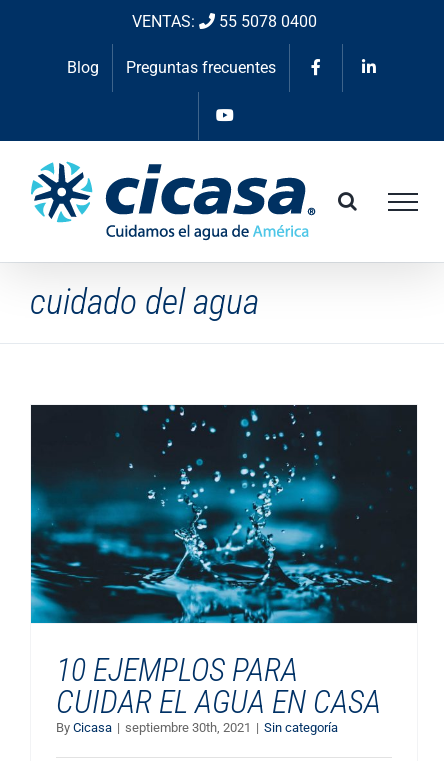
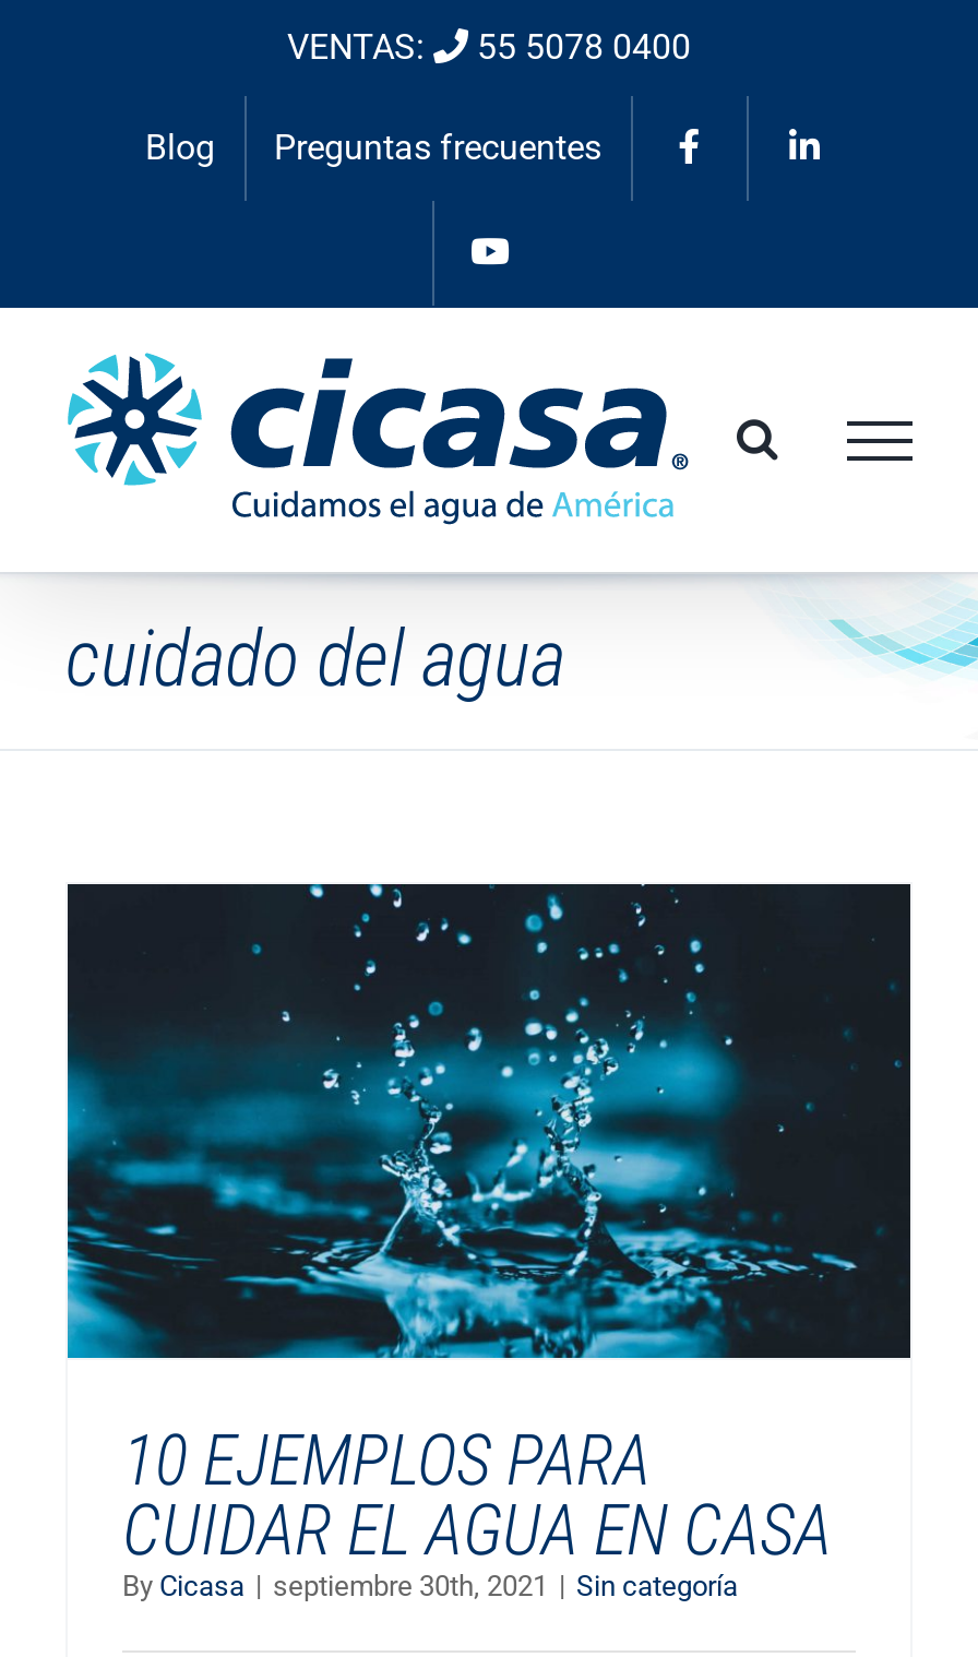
+ [image]
